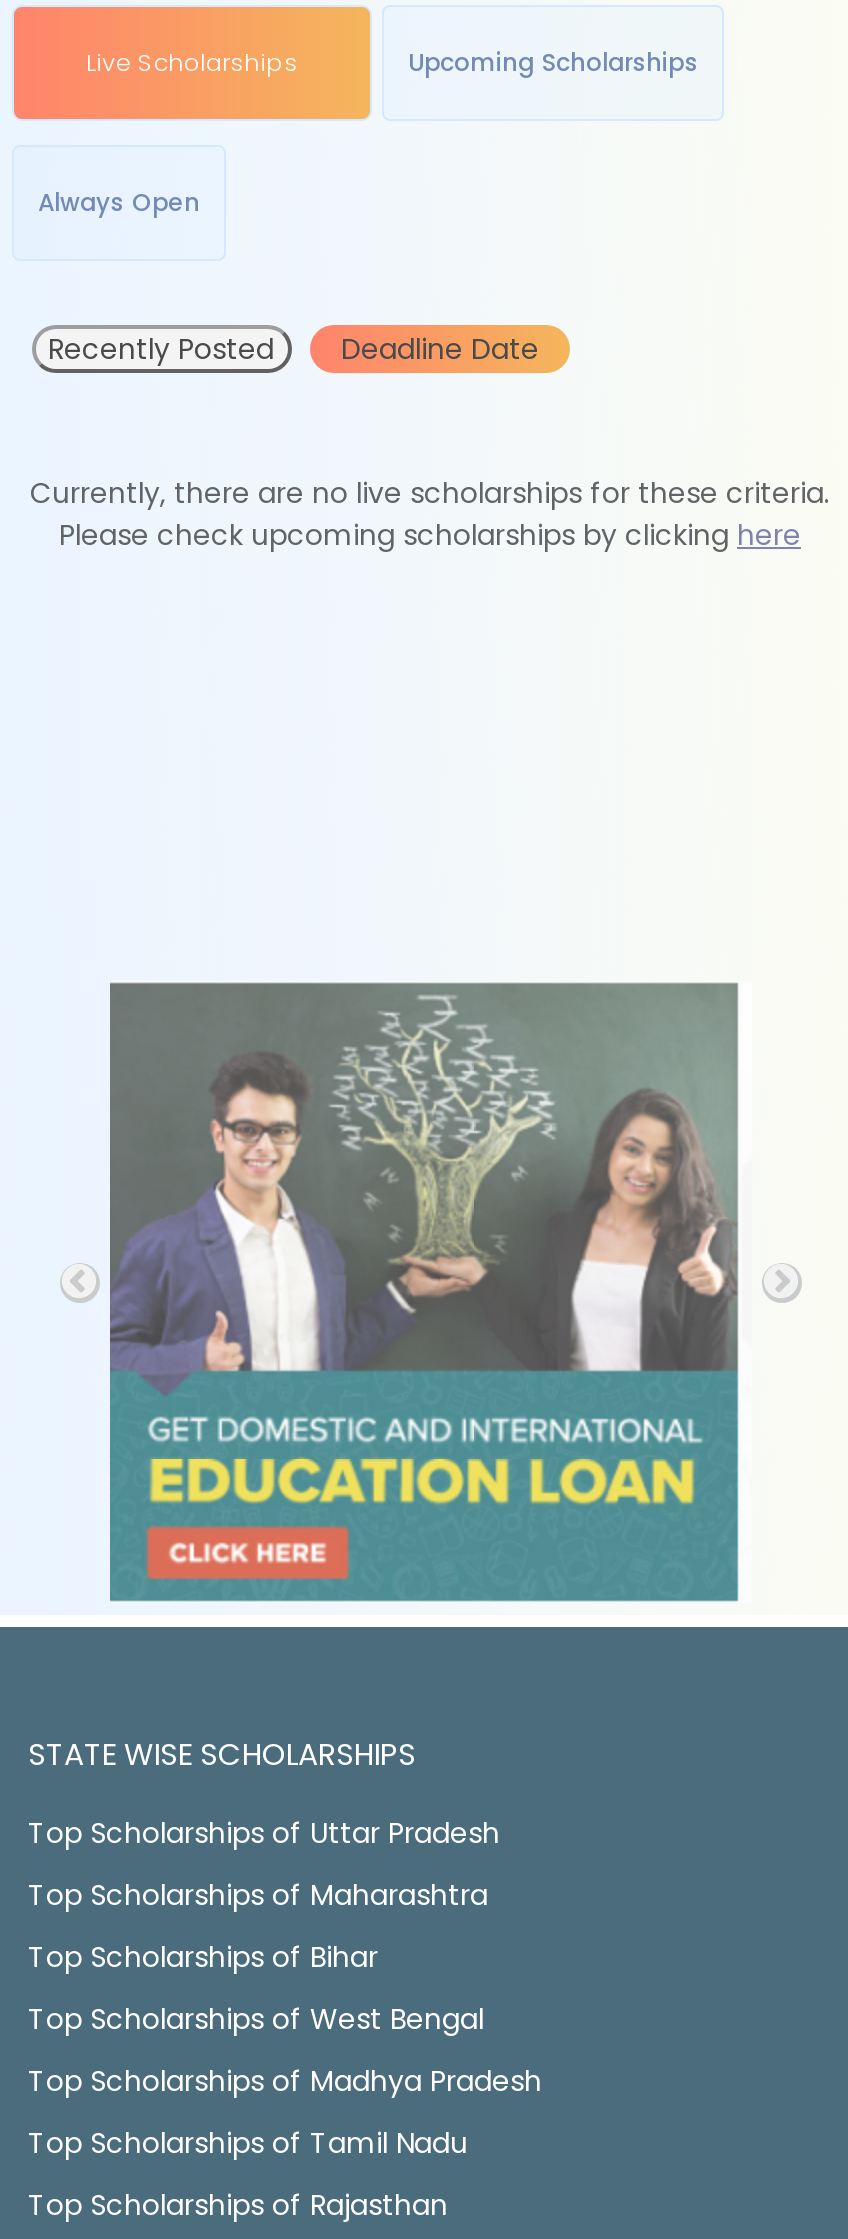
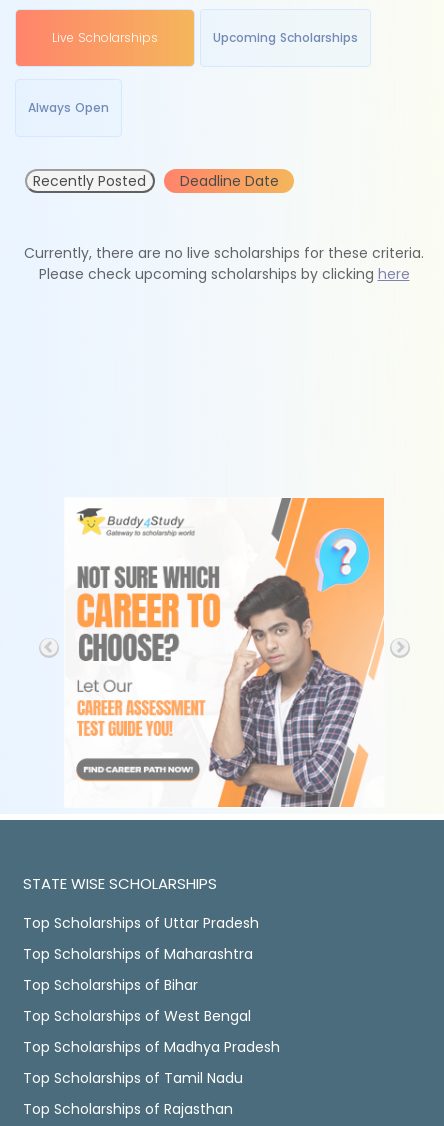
- [image]
+ [image]
